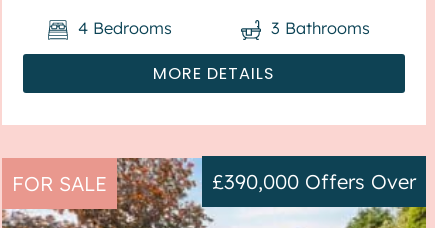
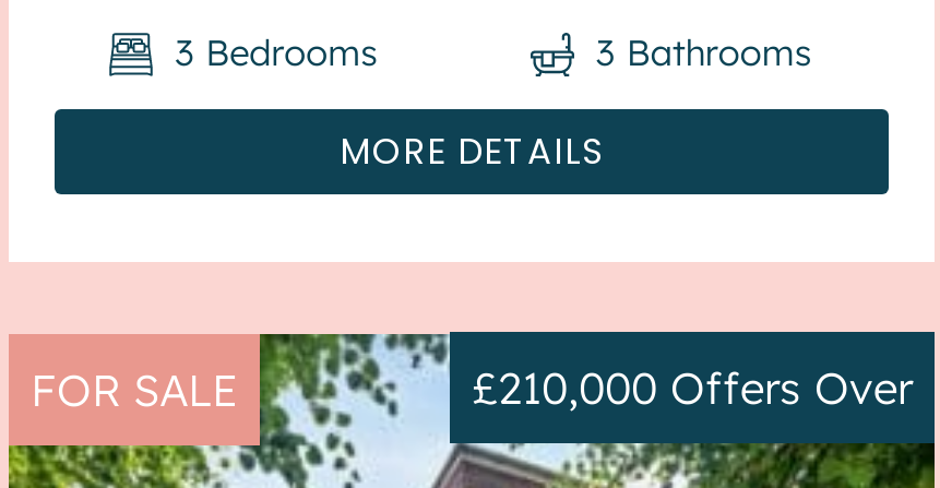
- 4 Bedrooms
+ 3 Bedrooms

- £390,000 Offers Over
+ £210,000 Offers Over
